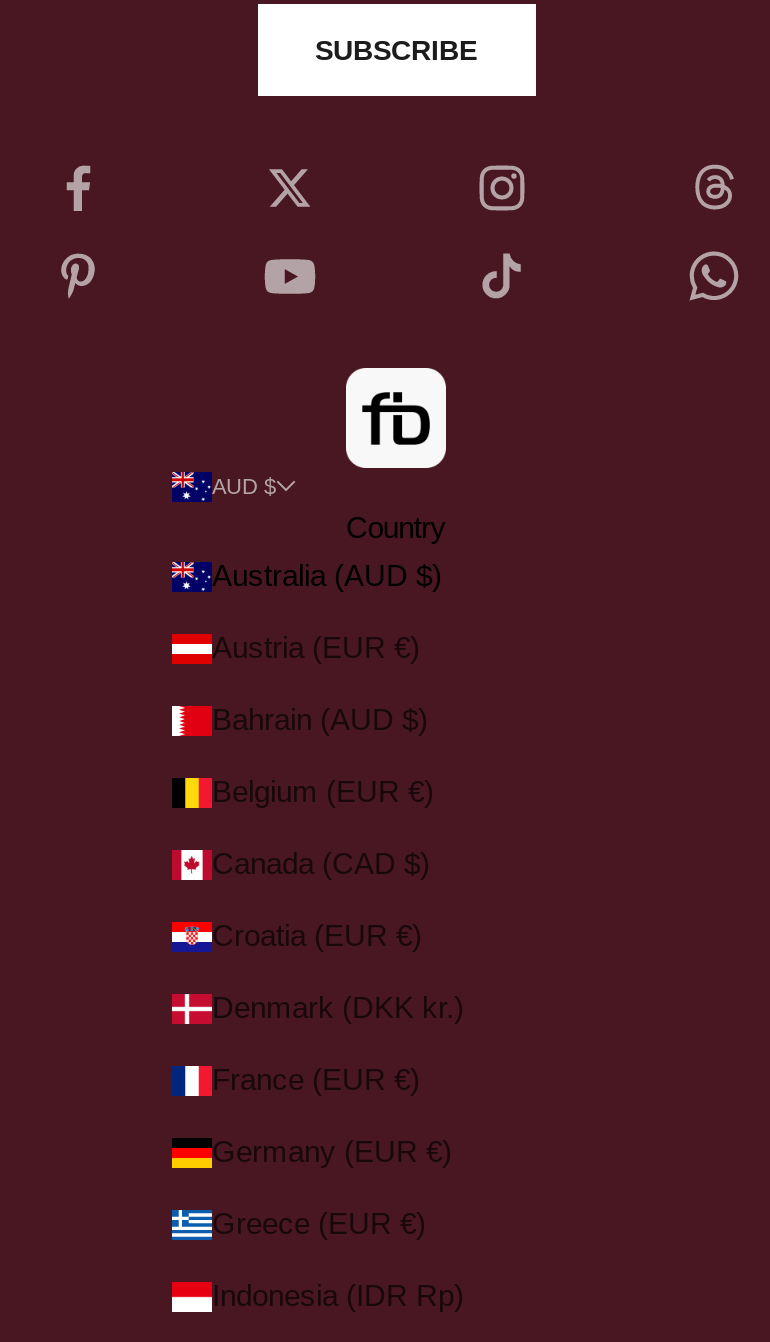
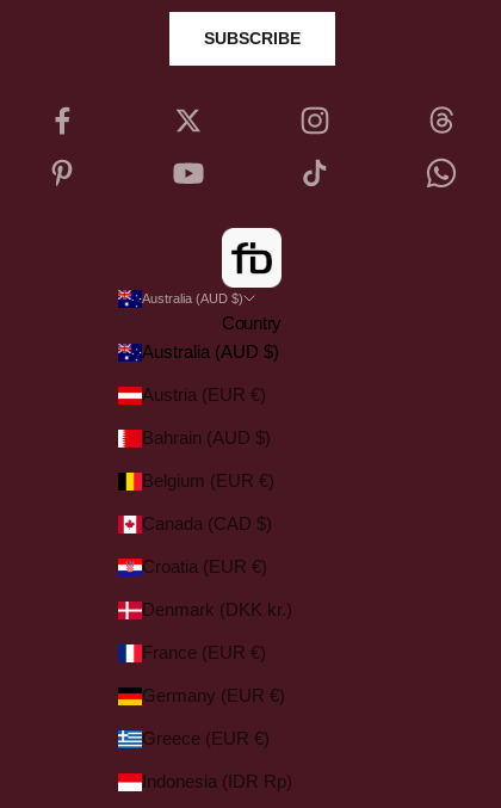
- AUD $
+ Australia (AUD $)
